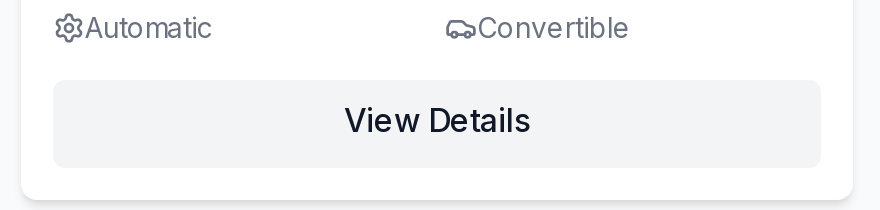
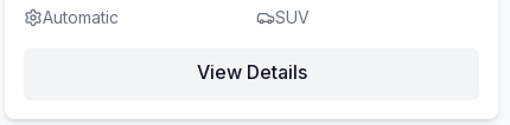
- Convertible
+ SUV
